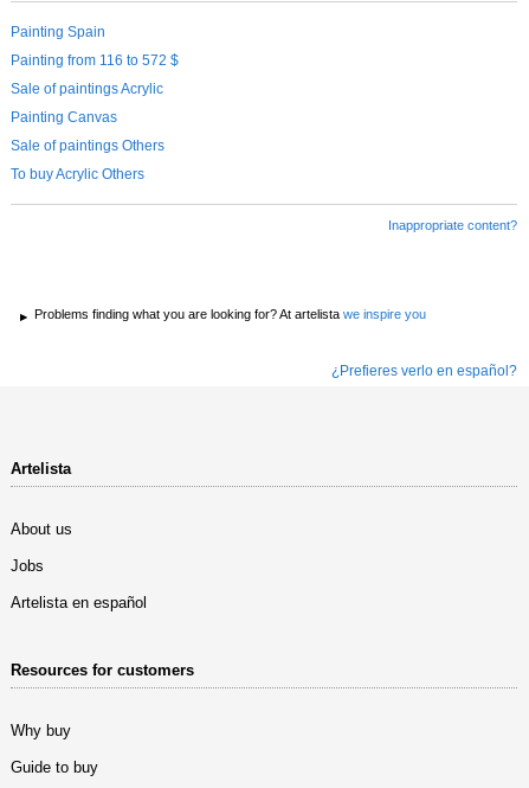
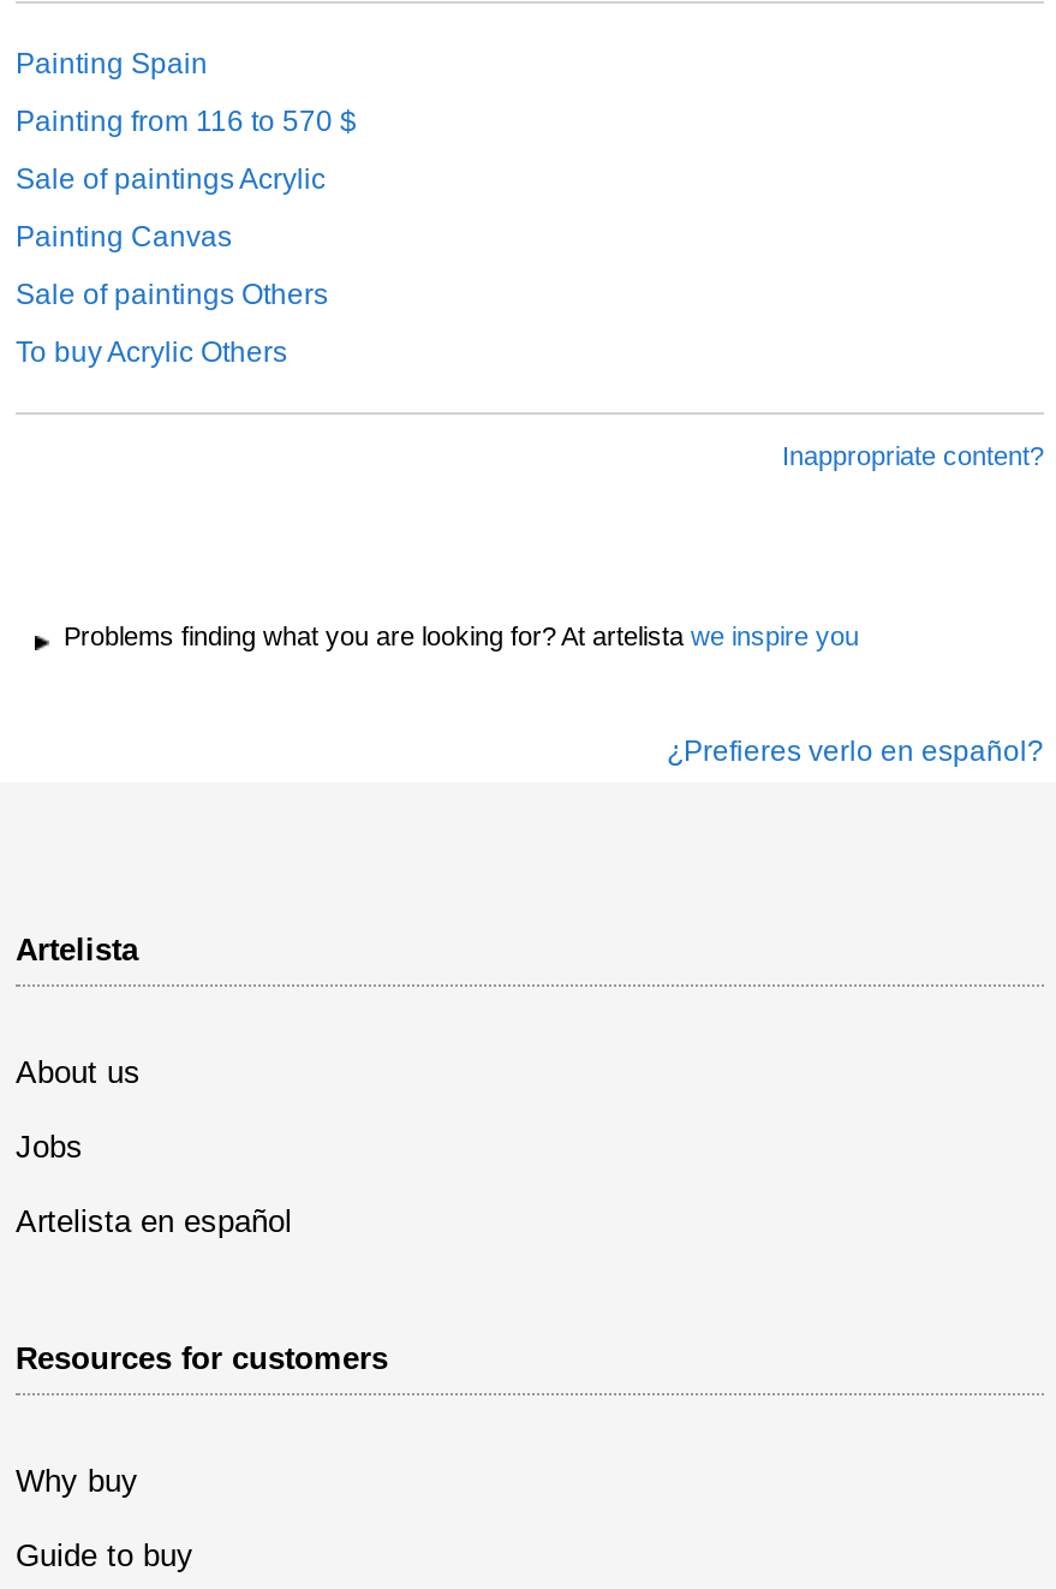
- Painting from 116 to 572 $
+ Painting from 116 to 570 $
